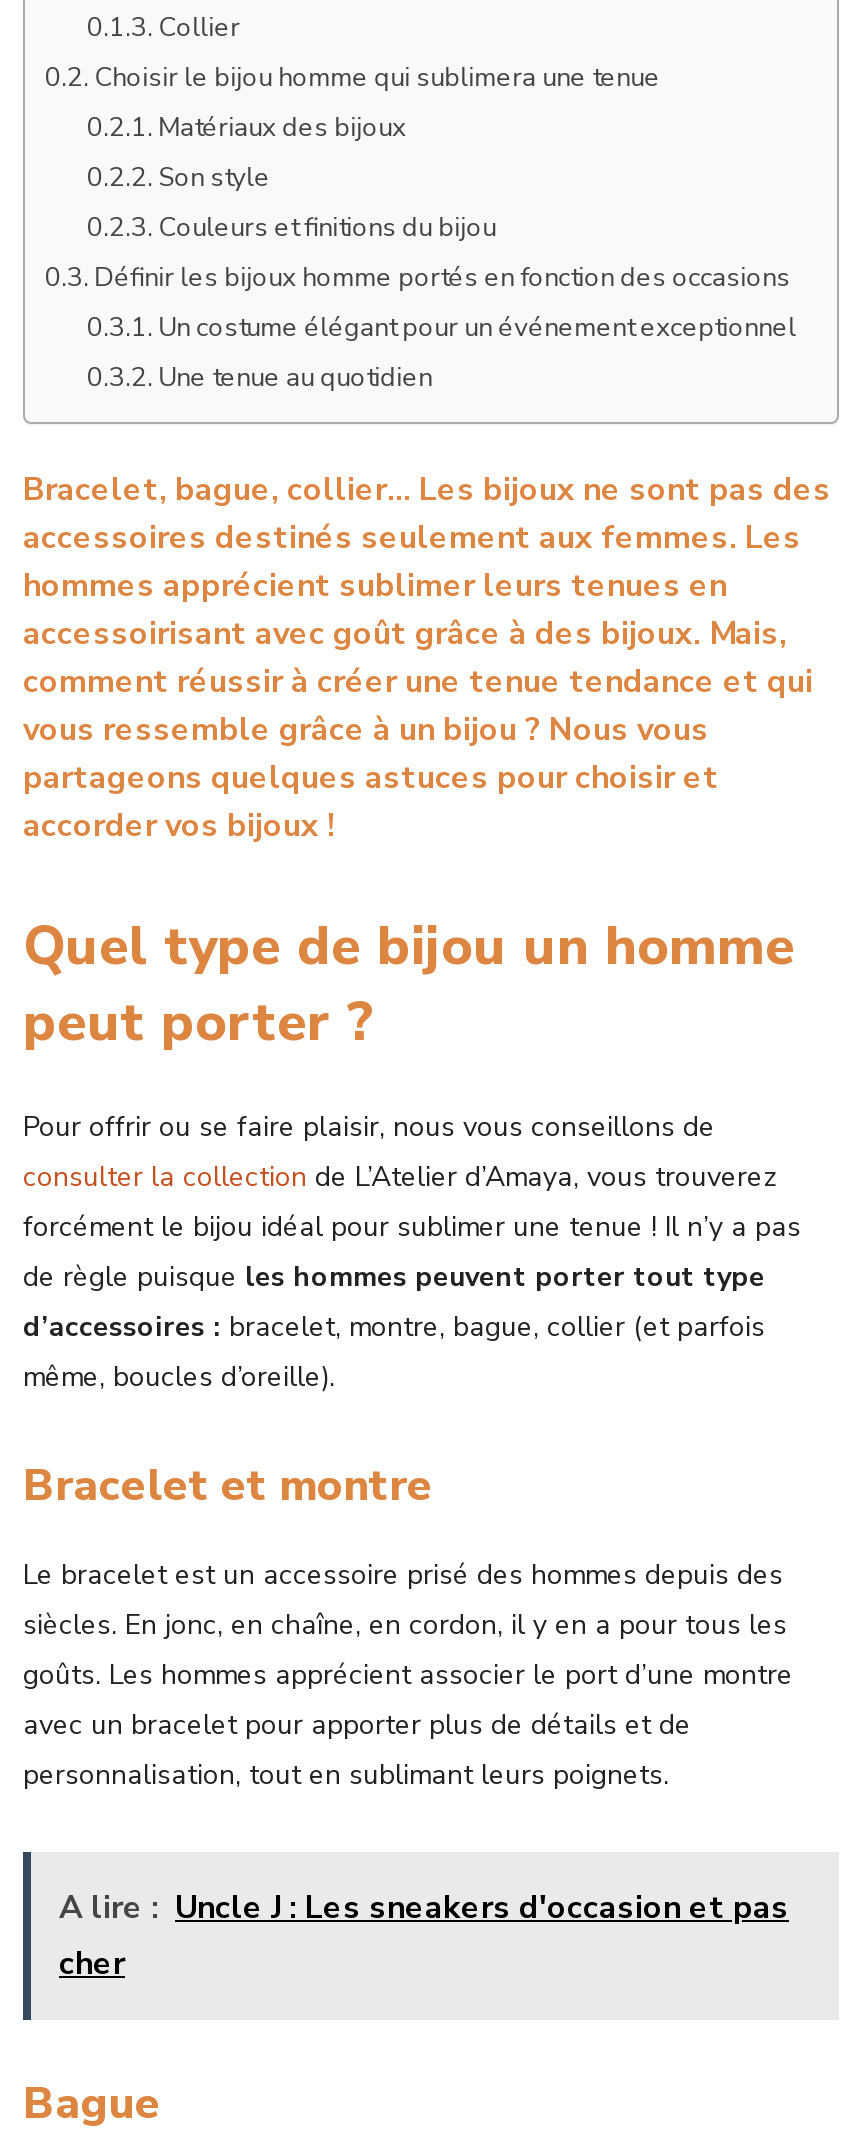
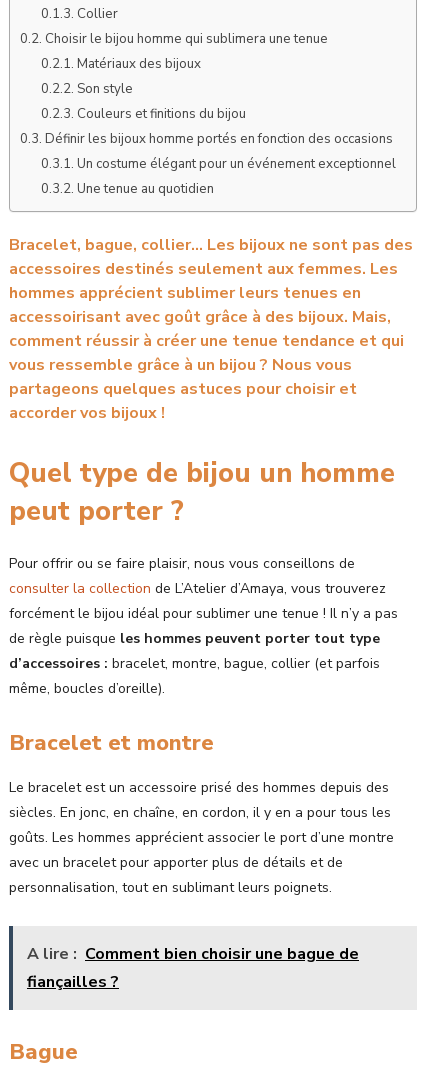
- A lire : Uncle J : Les sneakers d'occasion et pas
- cher
+ A lire : Comment bien choisir une bague de
+ fiançailles ?
